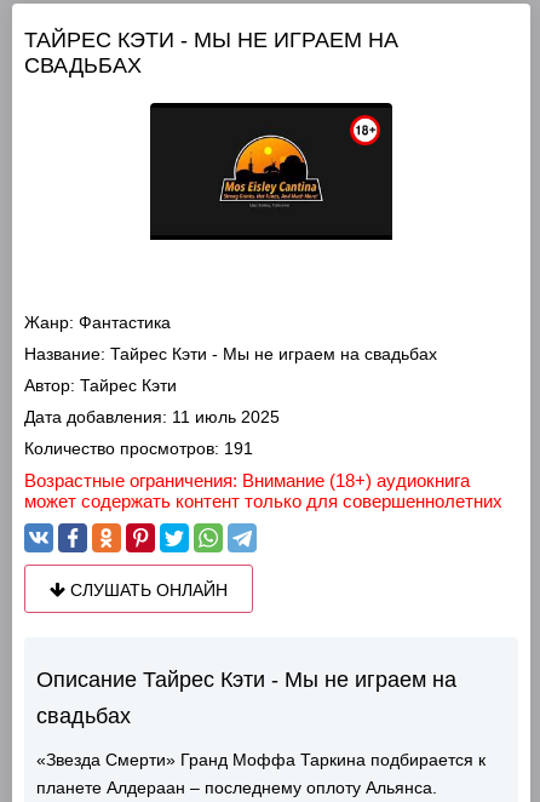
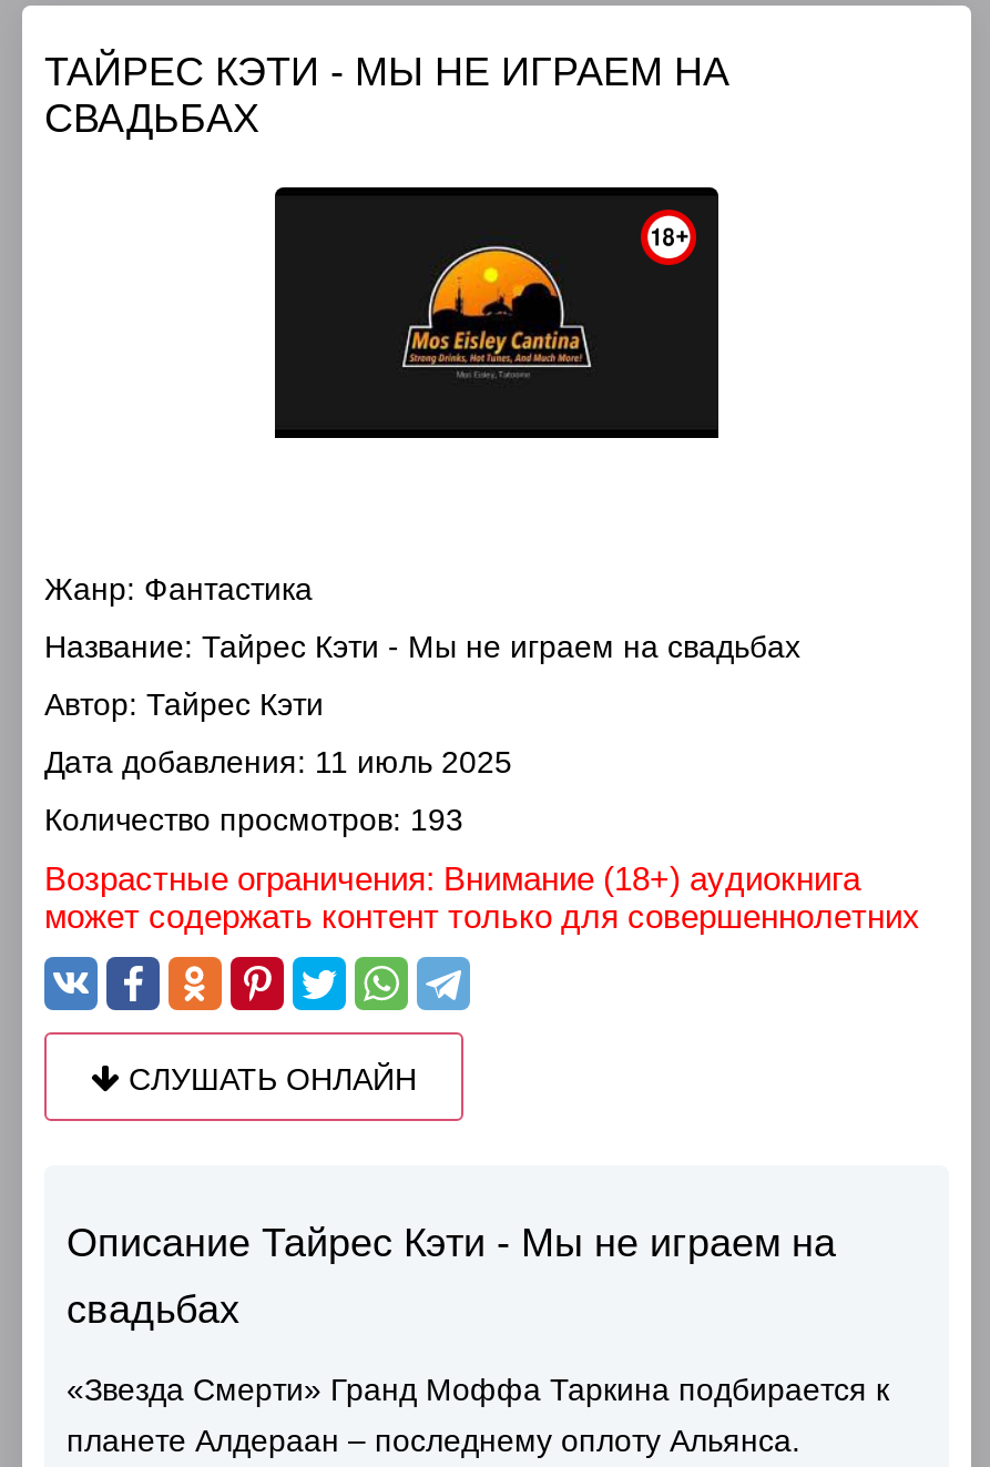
- Количество просмотров: 191
+ Количество просмотров: 193
